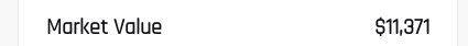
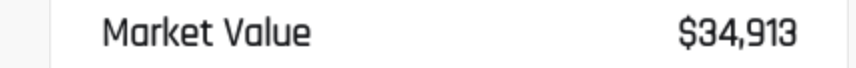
- $11,371
+ $34,913
